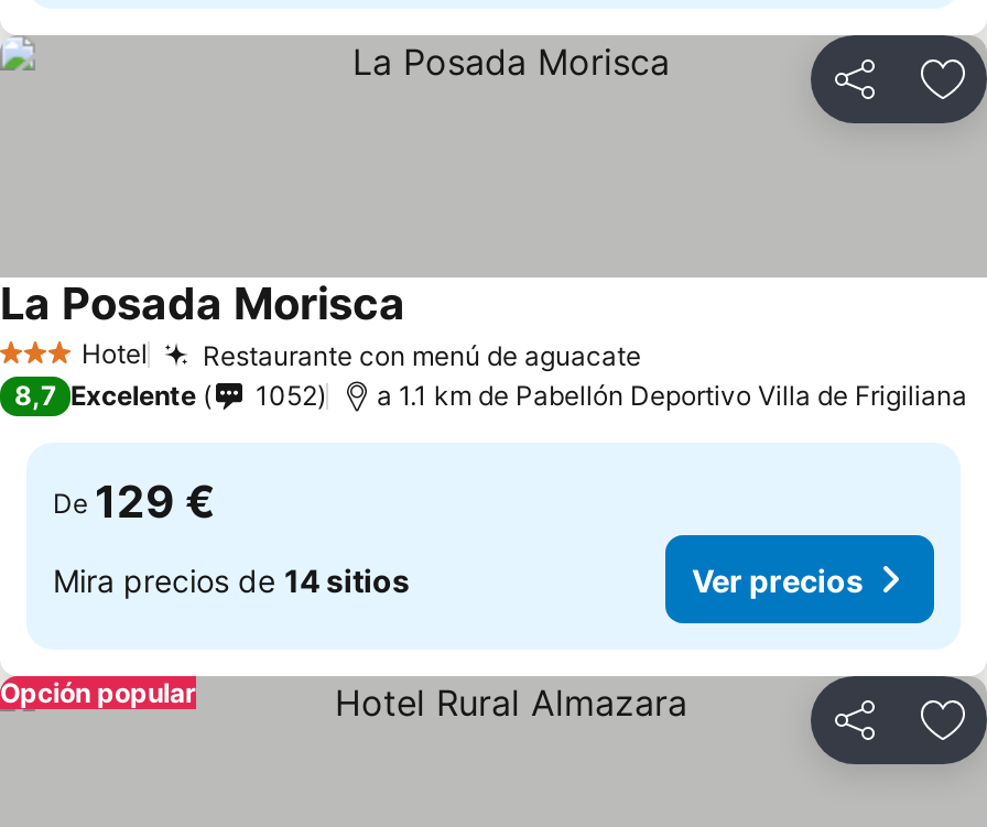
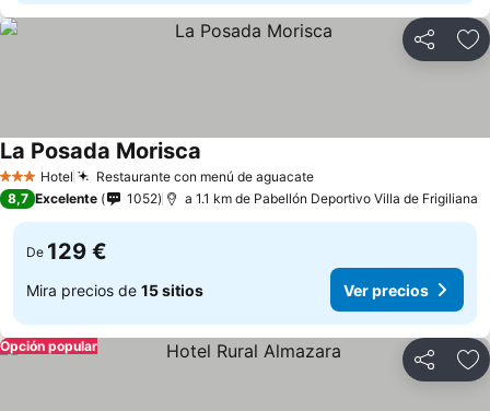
- Mira precios de 14 sitios
+ Mira precios de 15 sitios
